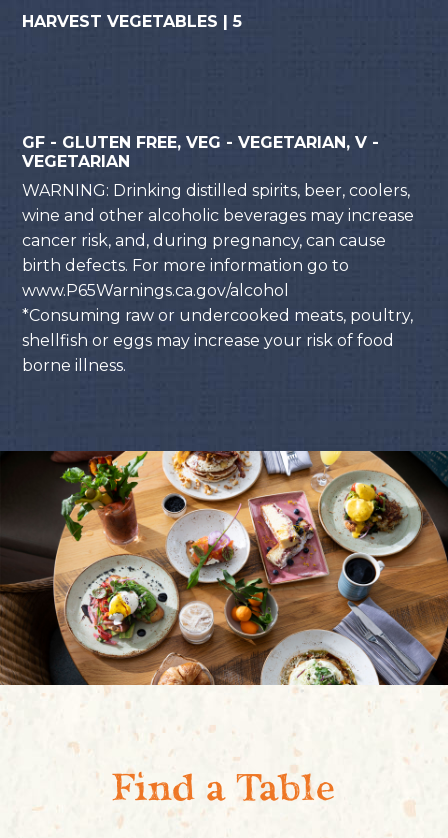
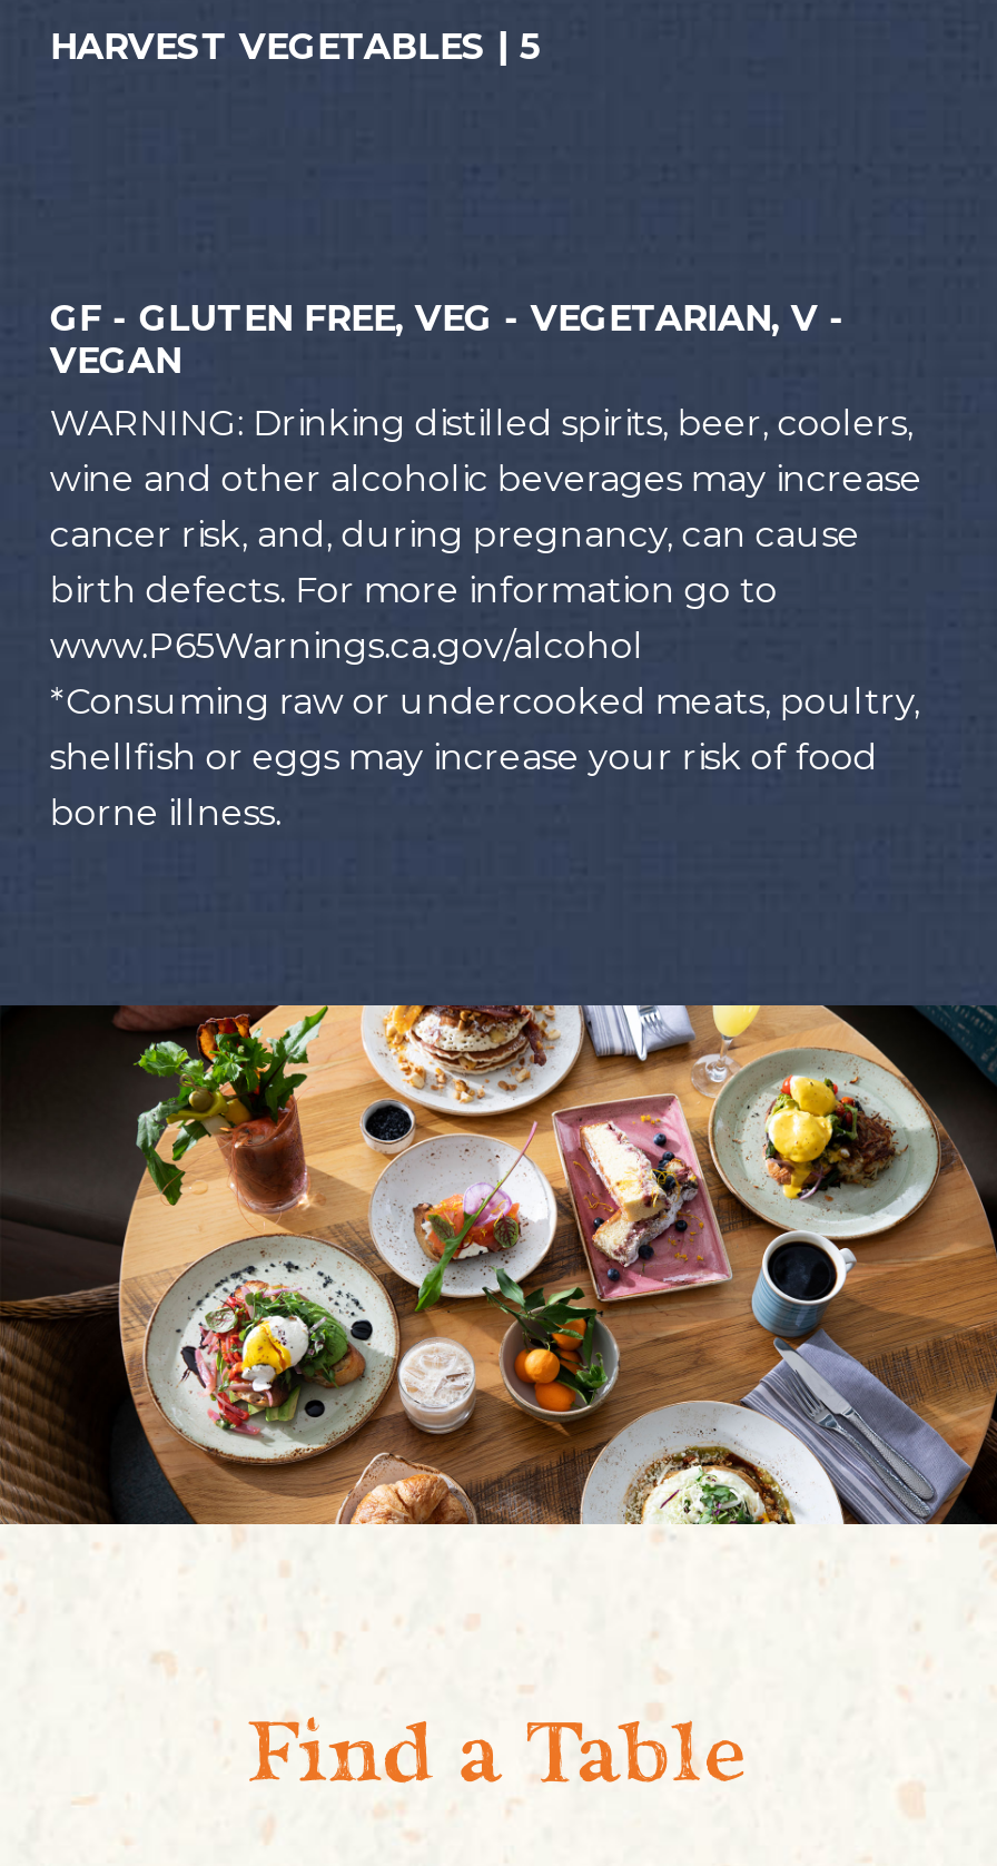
- VEGETARIAN
+ VEGAN
